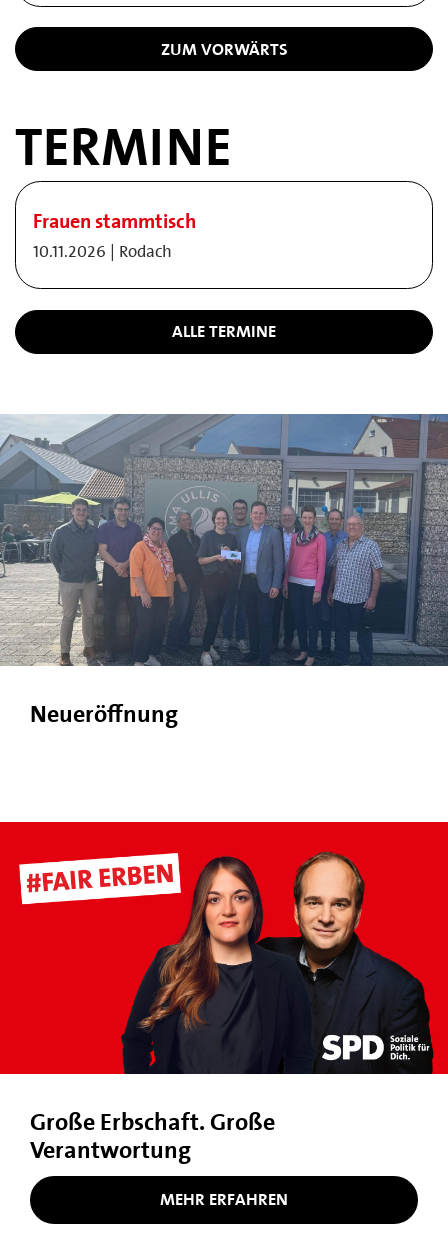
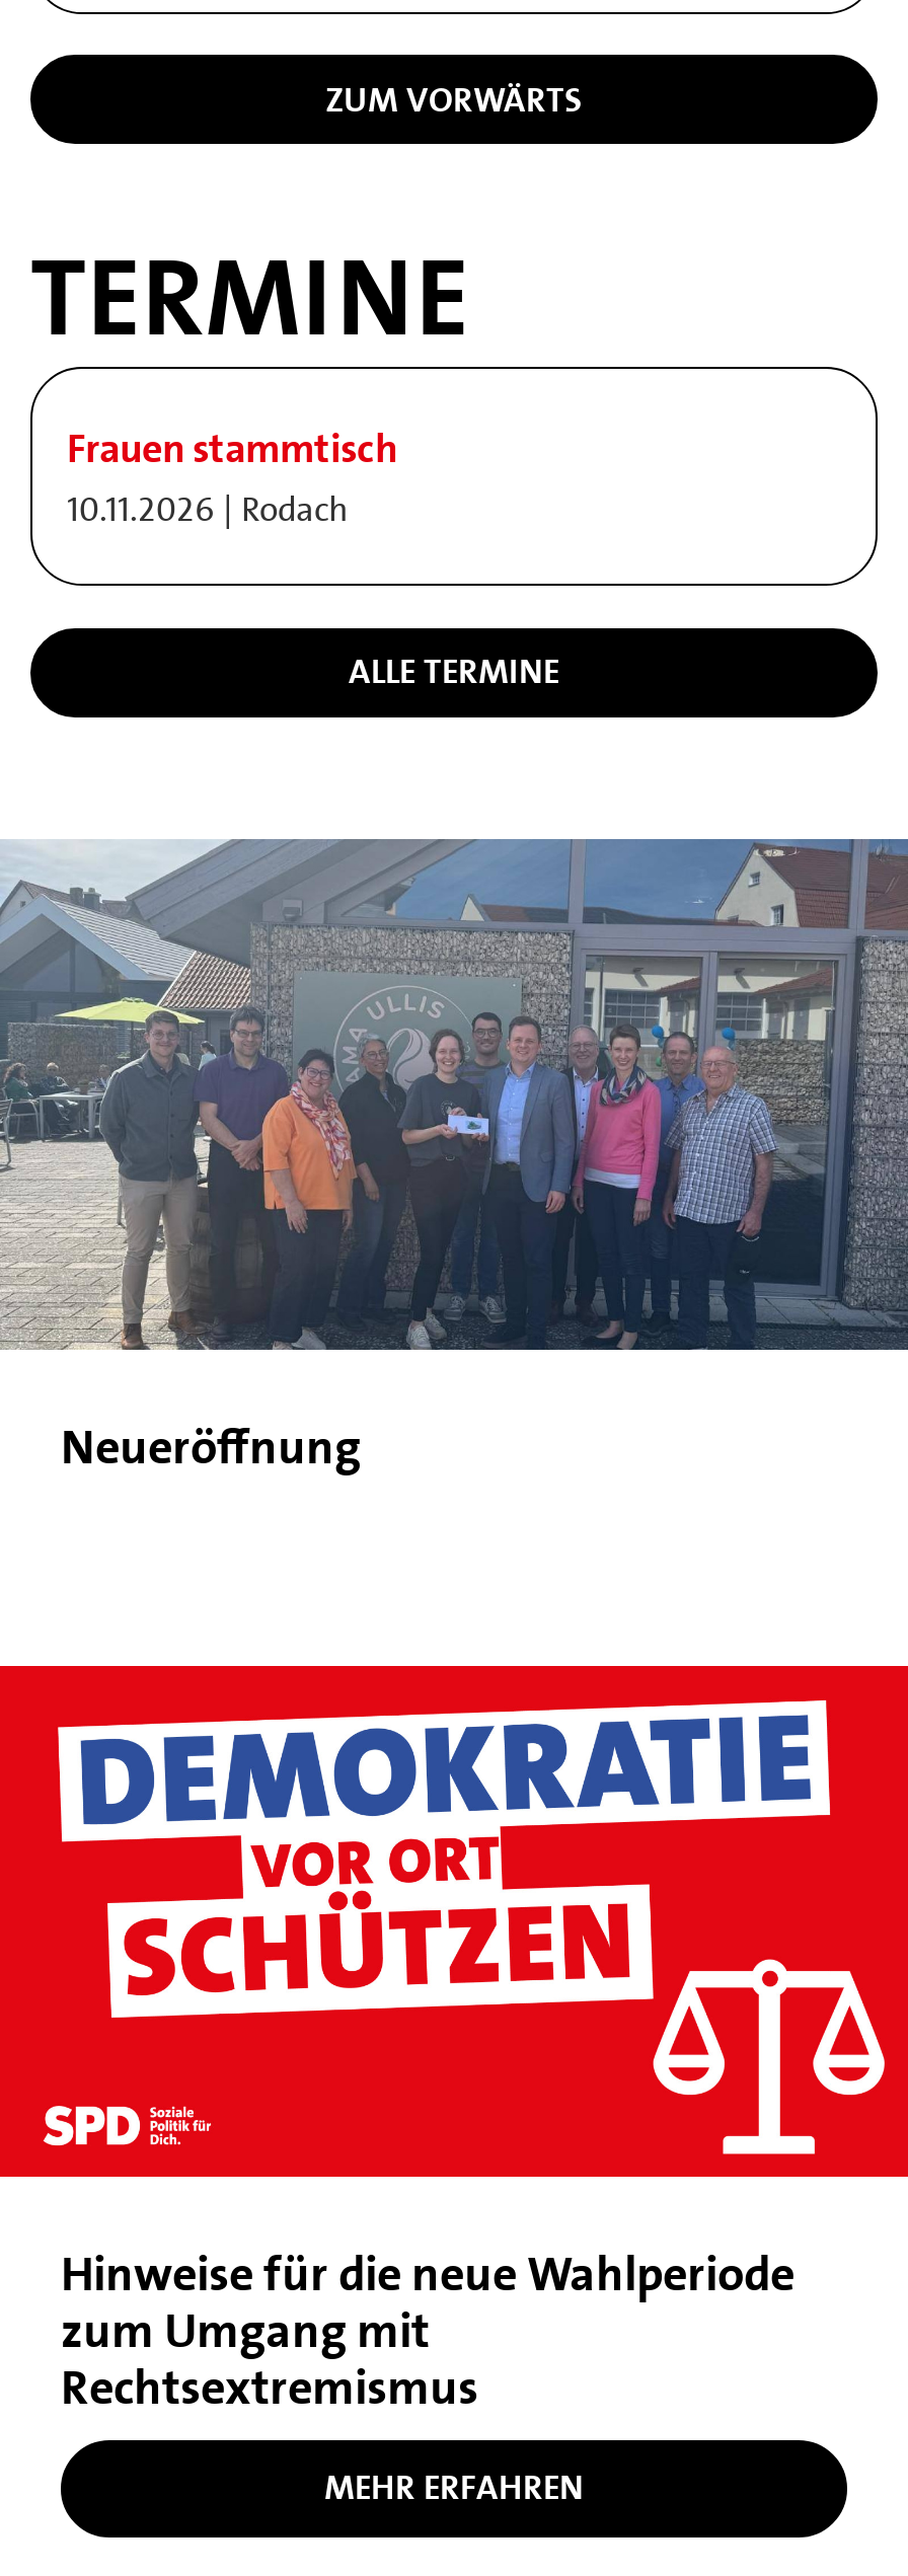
- [image]
- Große Erbschaft. Große
- Verantwortung
+ [image]
+ Hinweise für die neue Wahlperiode
+ zum Umgang mit
+ Rechtsextremismus
